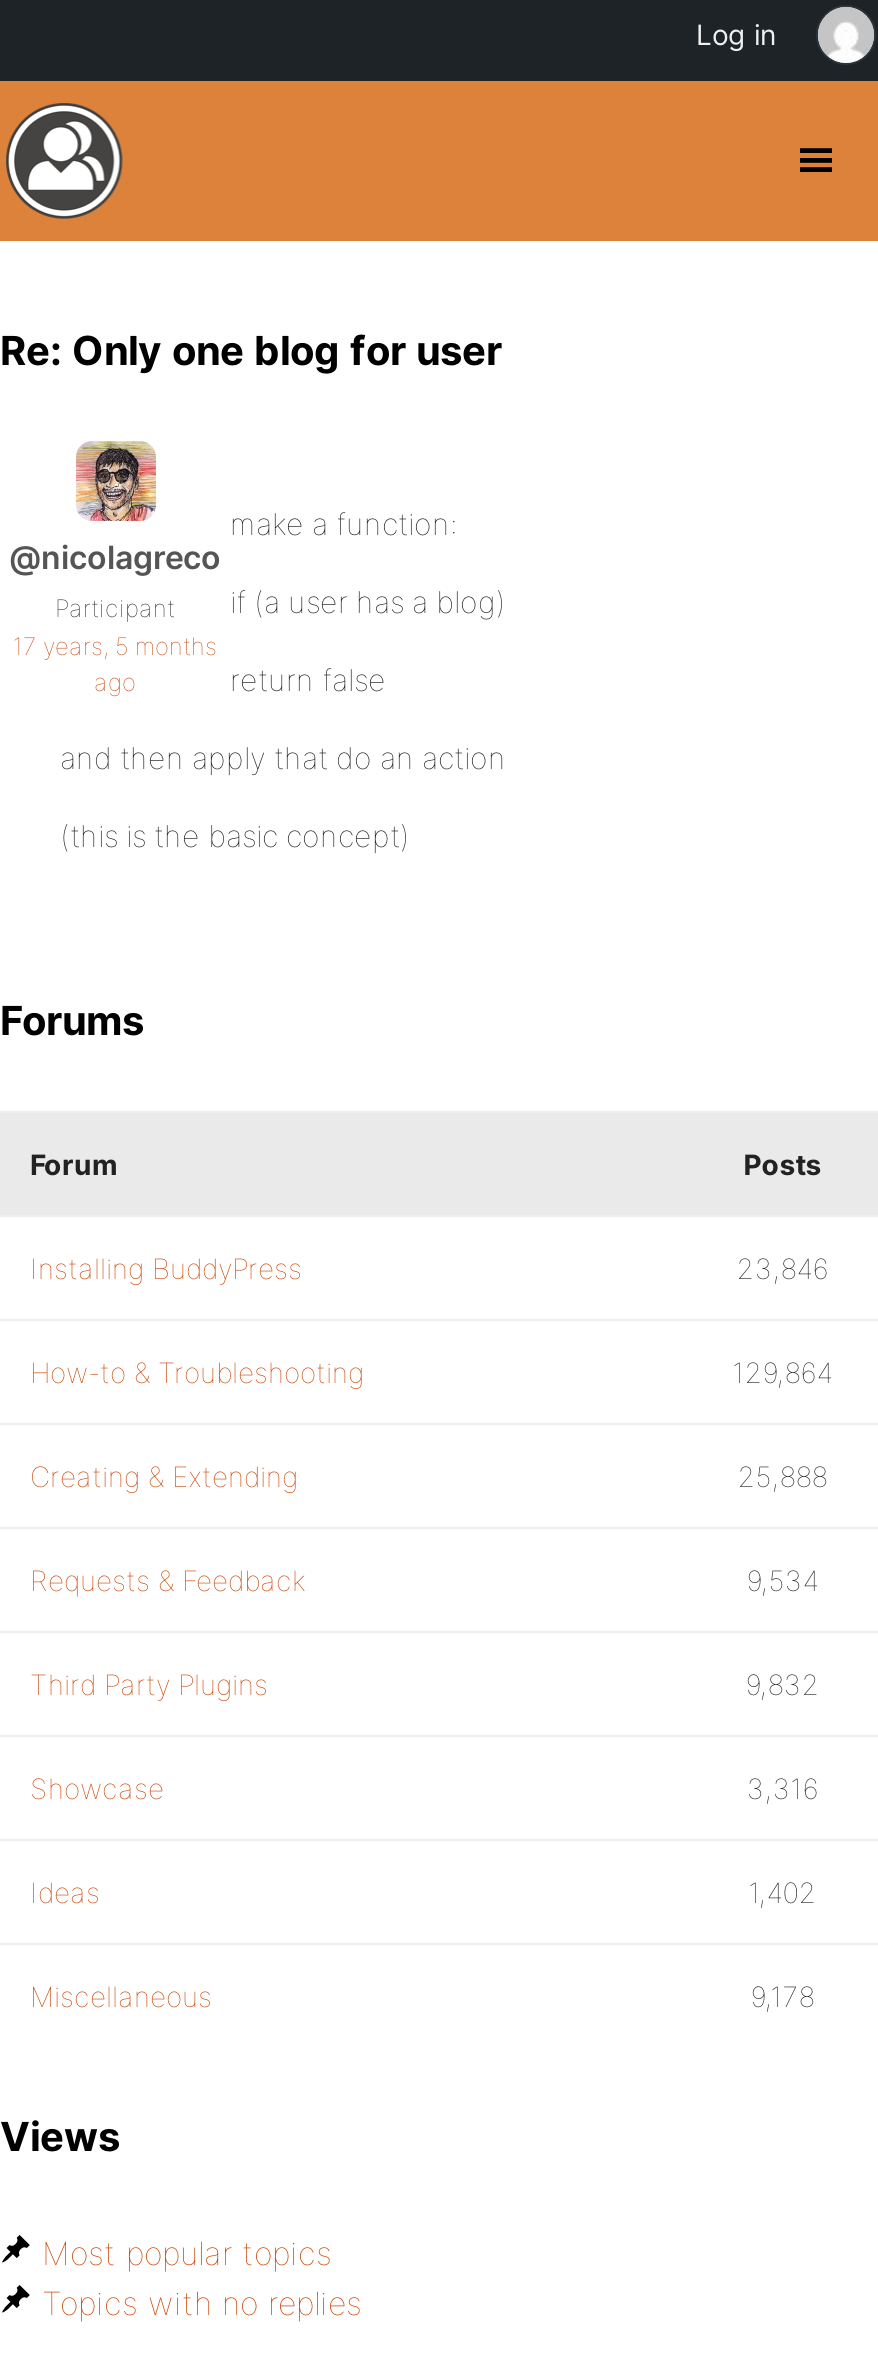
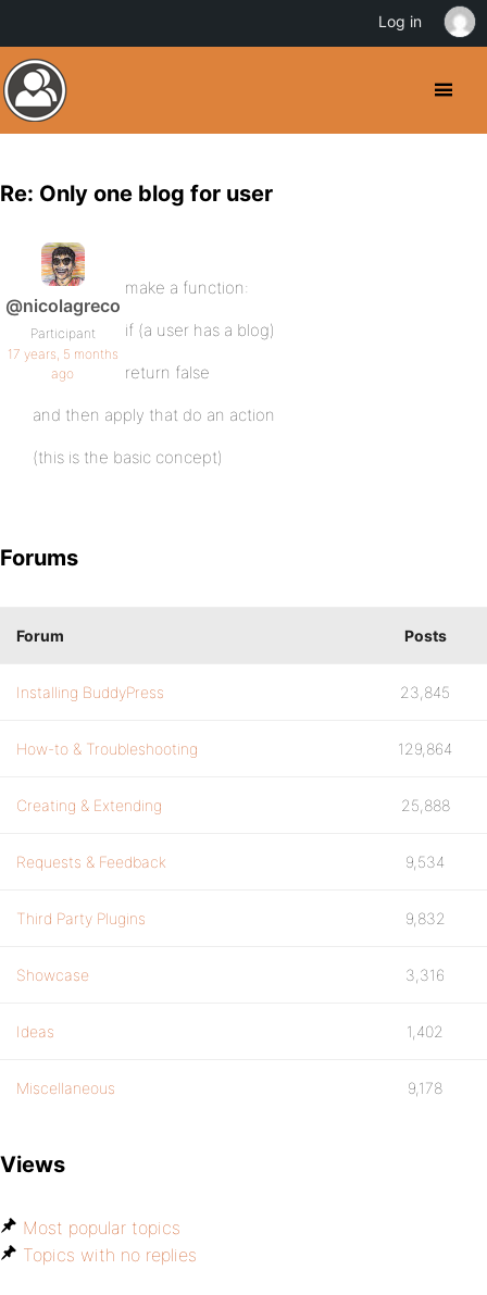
- 23,846
+ 23,845
